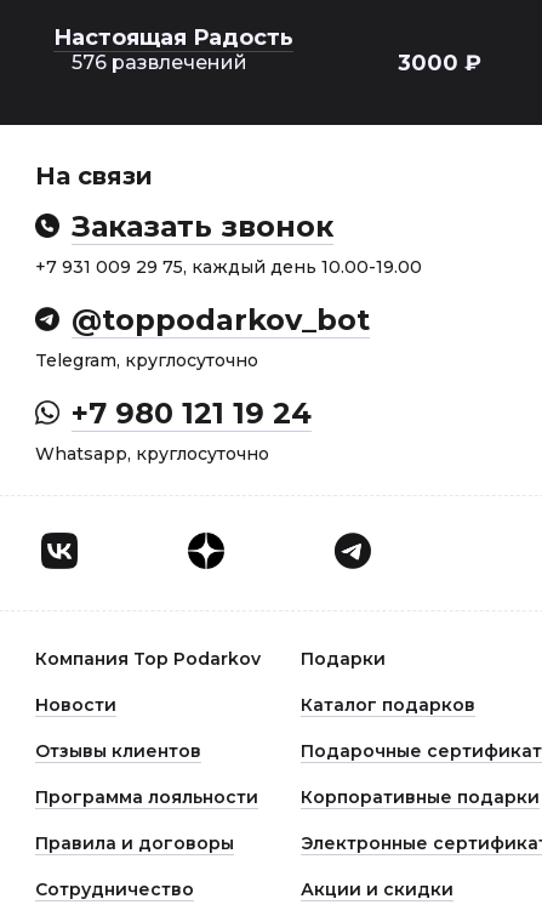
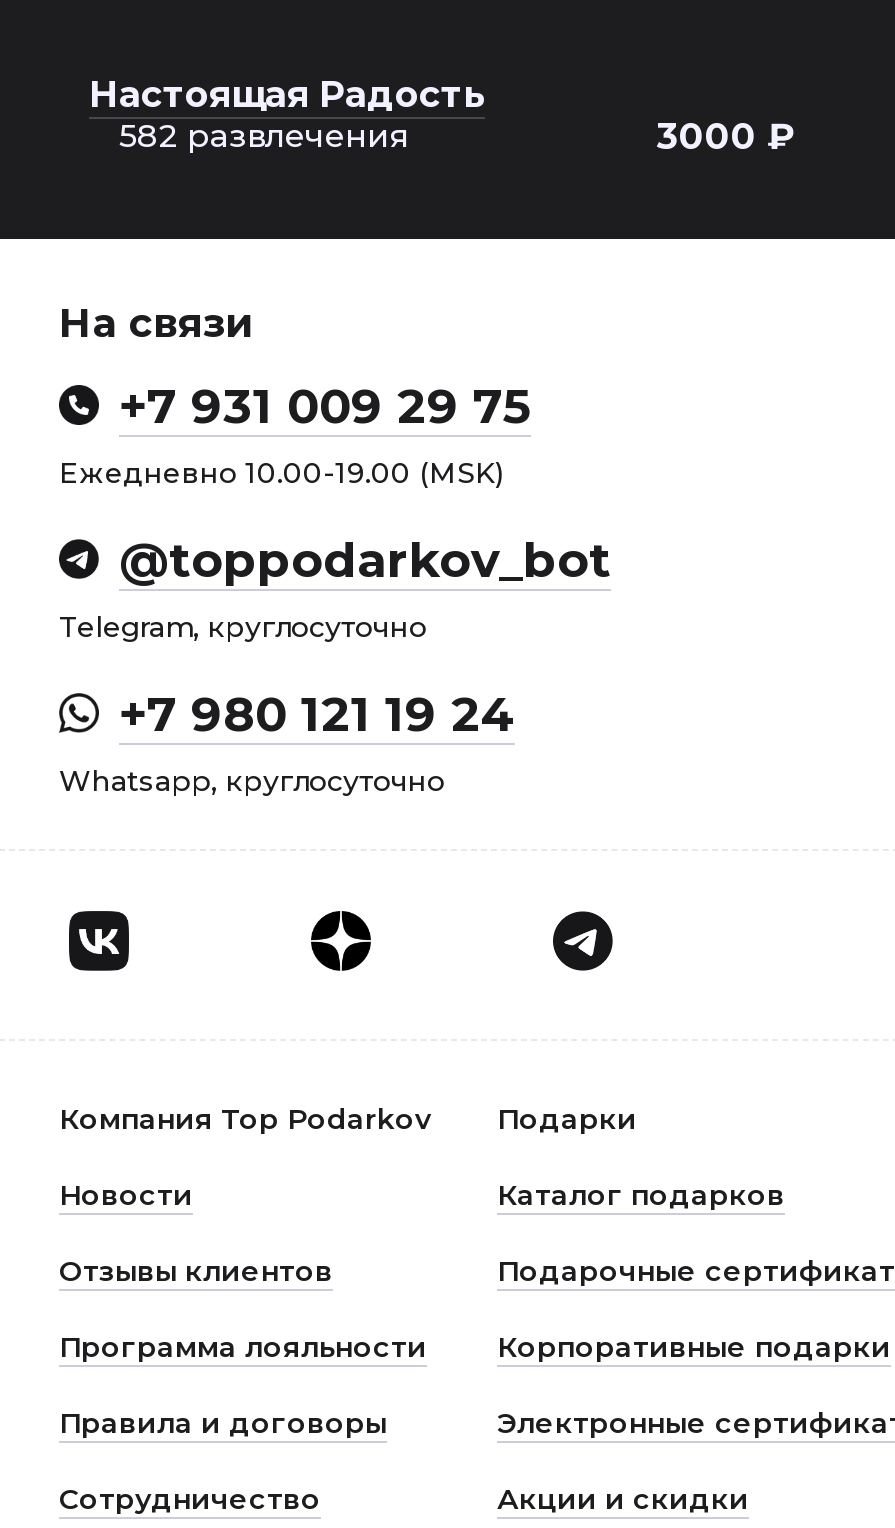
- 576 развлечений
+ 582 развлечения

- Заказать звонок
- +7 931 009 29 75, каждый день 10.00-19.00
+ +7 931 009 29 75
+ Ежедневно 10.00-19.00 (MSK)
